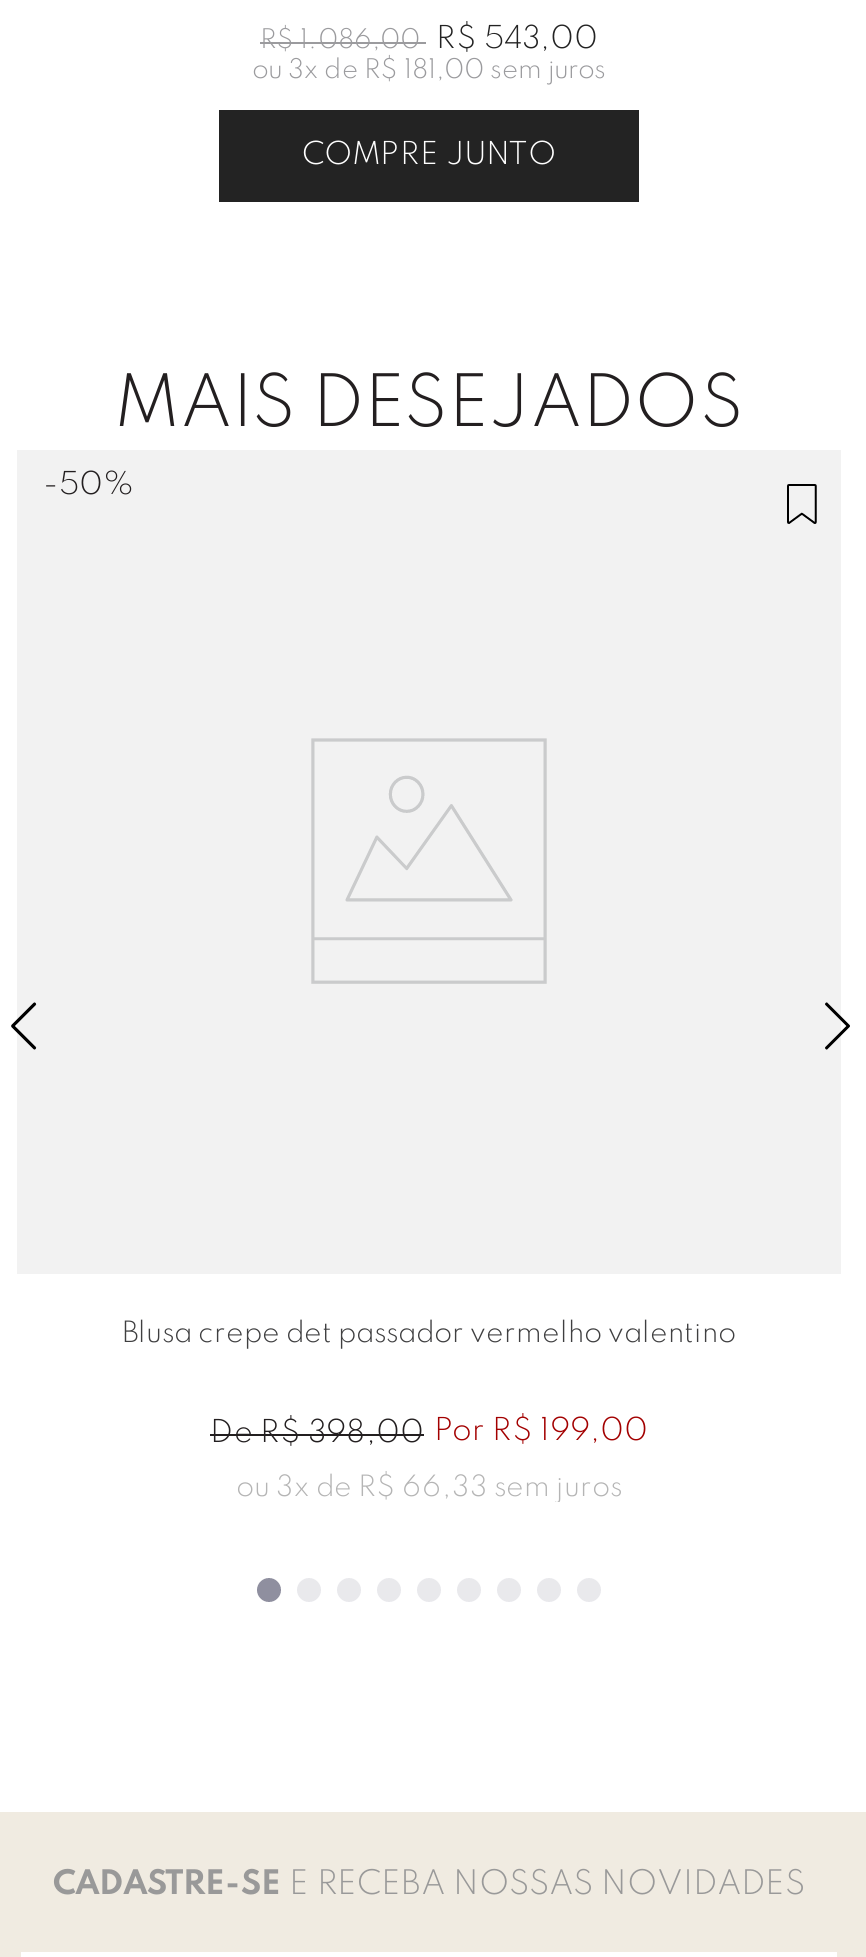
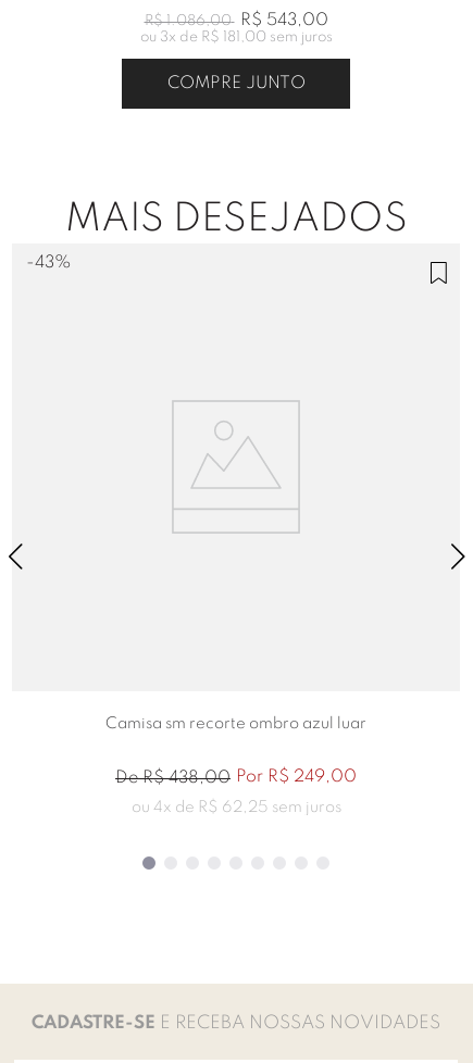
- - 50%
+ - 43%

- Blusa crepe det passador vermelho valentino
+ Camisa sm recorte ombro azul luar

- DeR$ 398,00 Por R$ 199, 00
+ DeR$ 438,00 Por R$ 249, 00

- ou 3x de R$ 66, 33 sem juros
+ ou 4x de R$ 62, 25 sem juros
